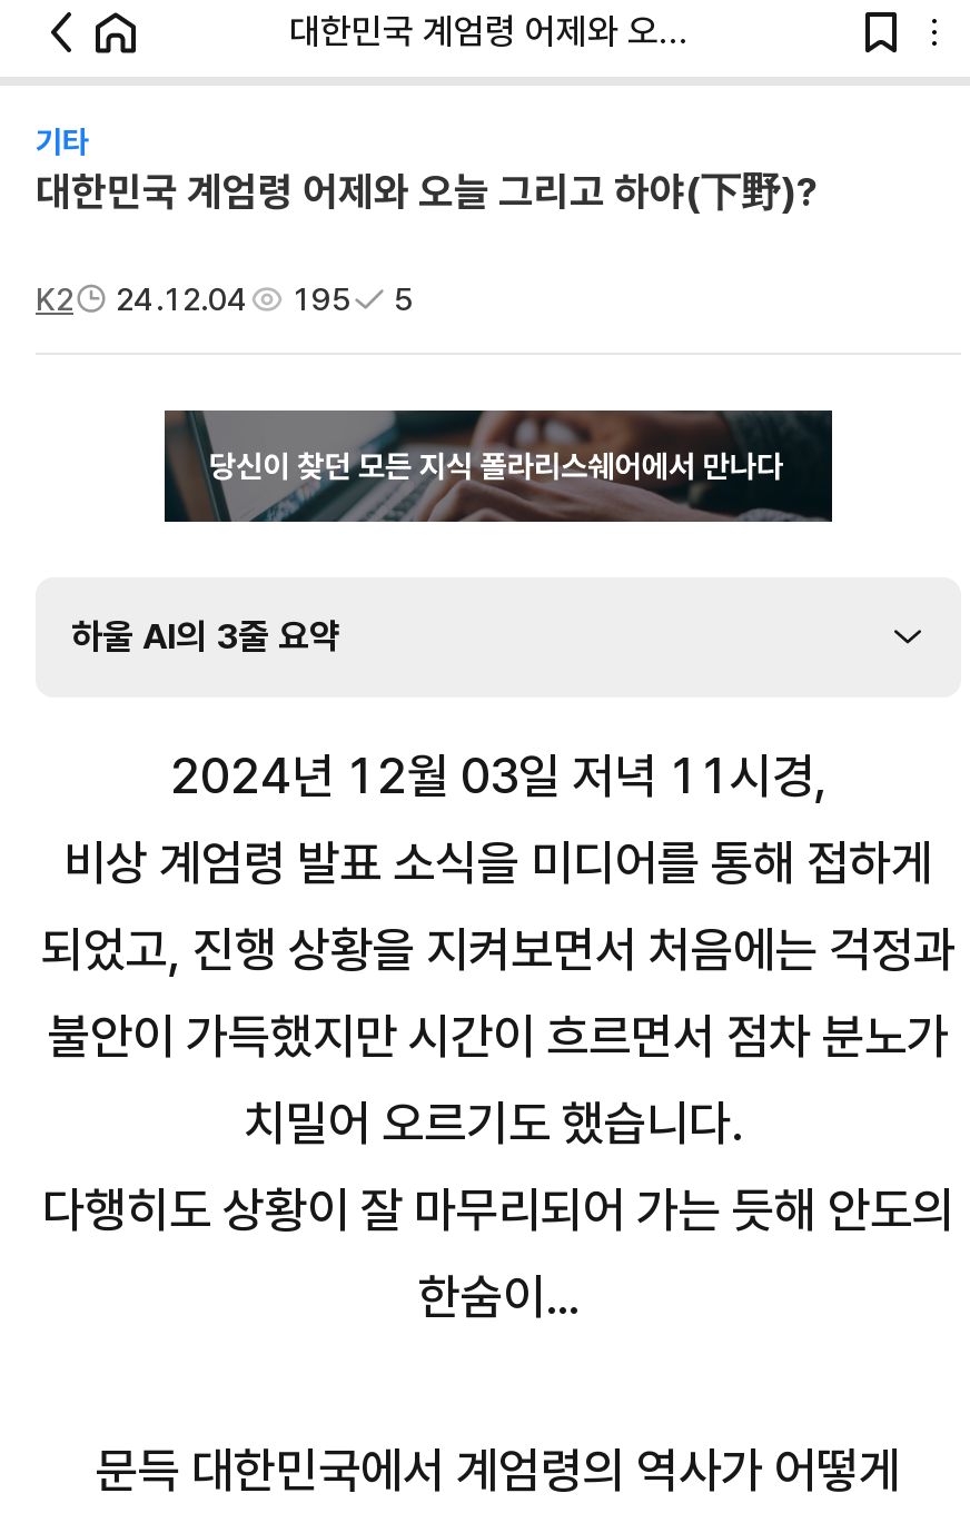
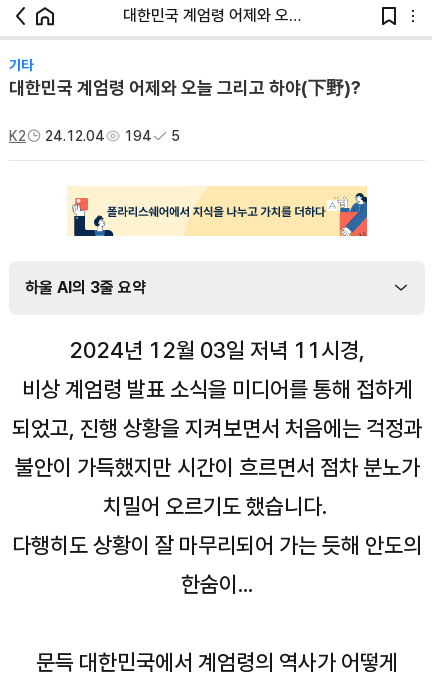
- K2 24.12.04 195 5
+ K2 24.12.04 194 5

- [image]
+ [image]
